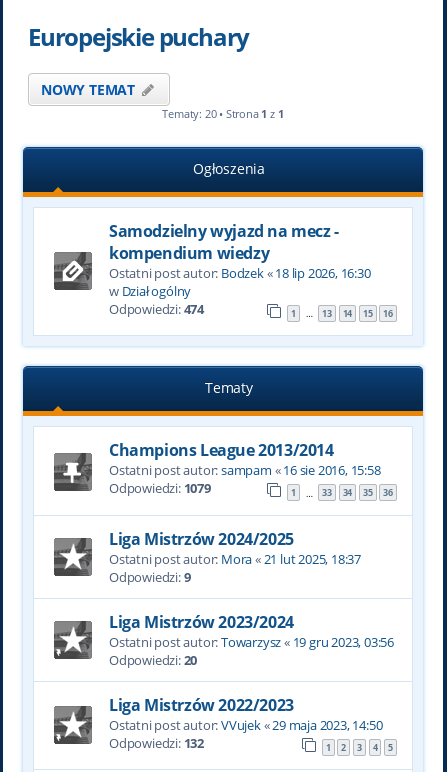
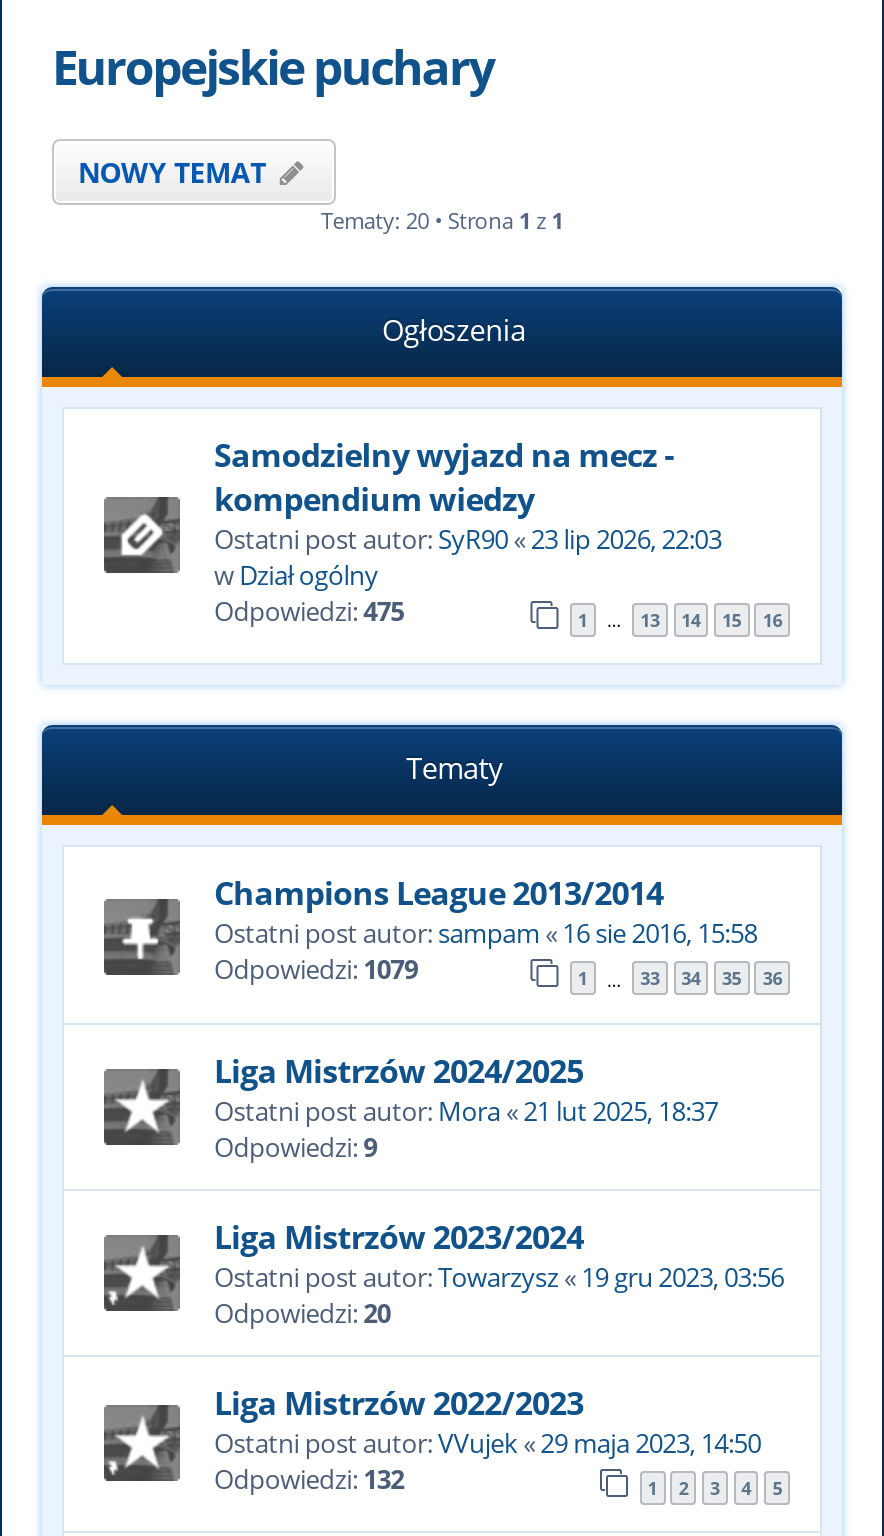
- Ostatni post autor: Bodzek «18 lip 2026, 16:30
+ Ostatni post autor: SyR90 «23 lip 2026, 22:03

- Odpowiedzi: 474
+ Odpowiedzi: 475
